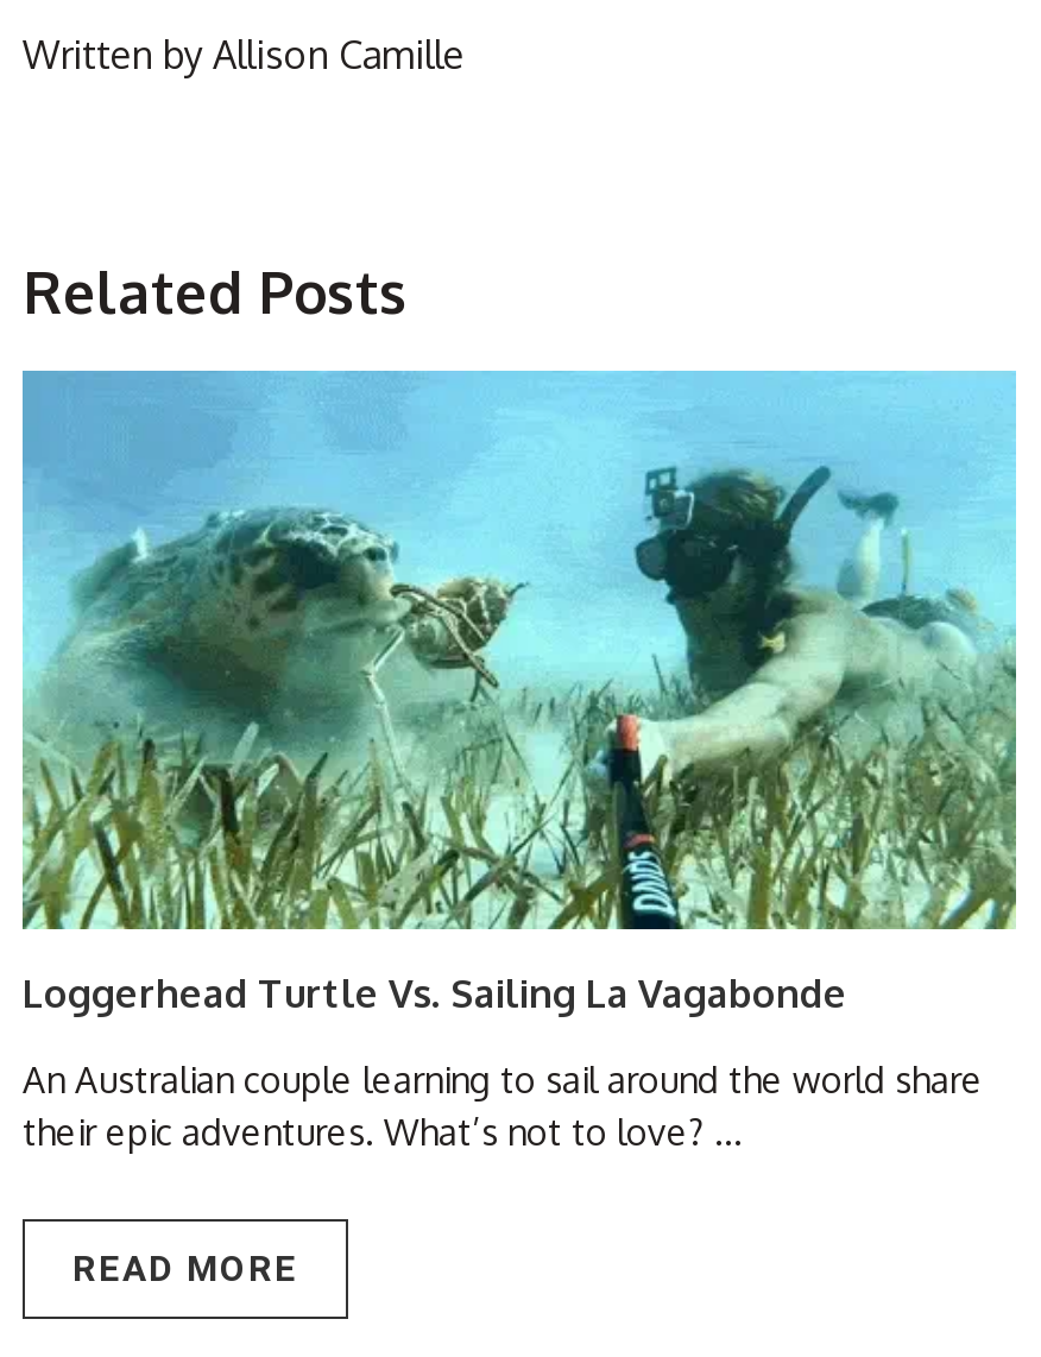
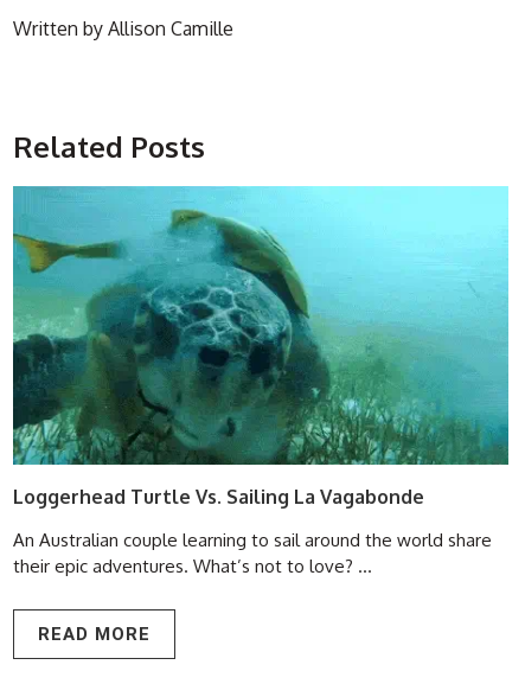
- [image]
+ [image]
